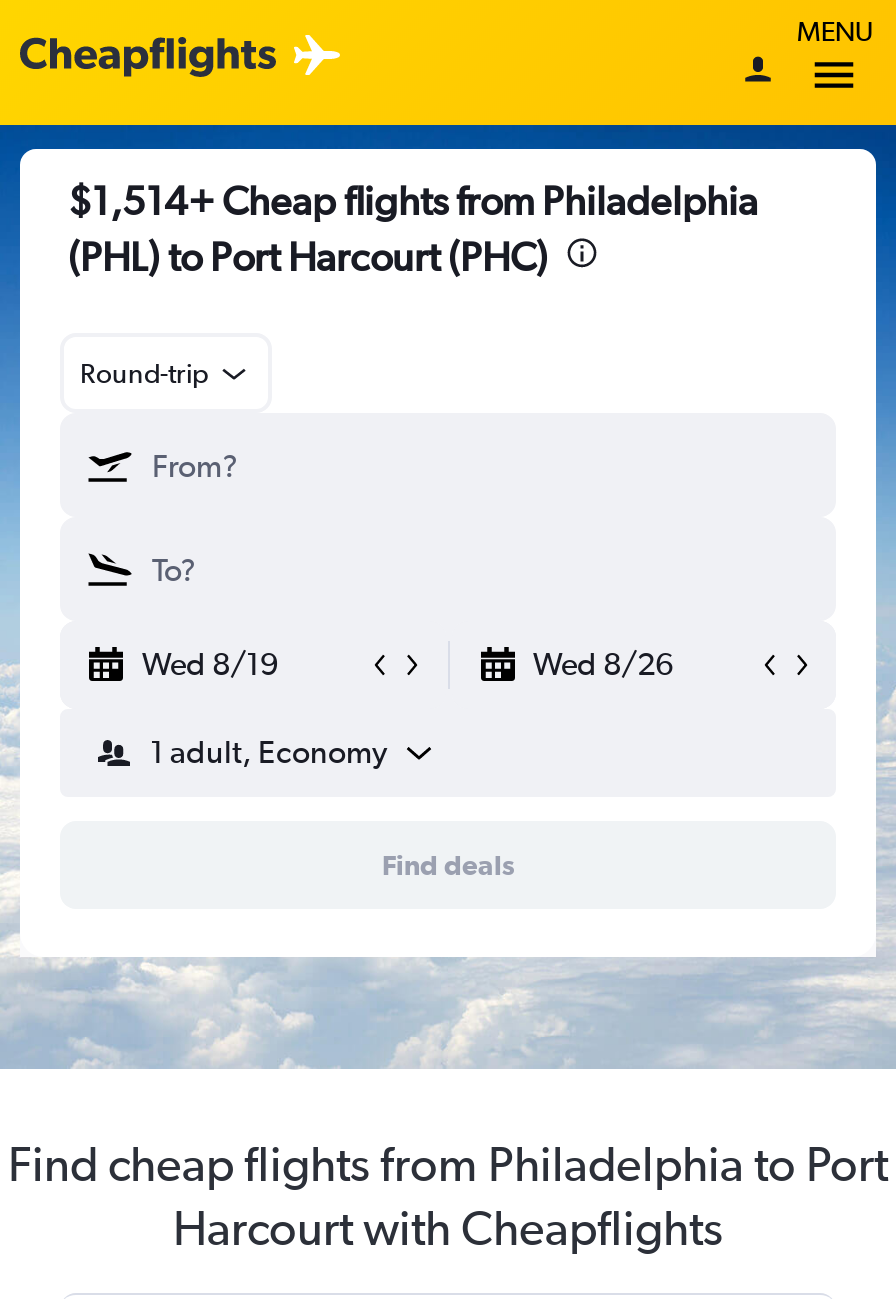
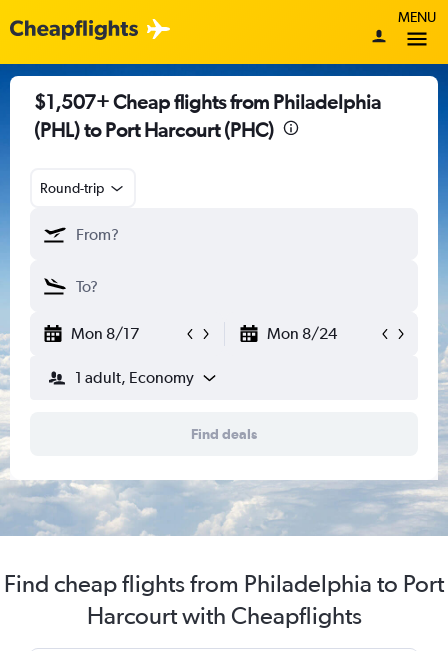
- $1,514+ Cheap flights from Philadelphia
+ $1,507+ Cheap flights from Philadelphia

- Wed 8/19
- Wed 8/26
+ Mon 8/17
+ Mon 8/24
